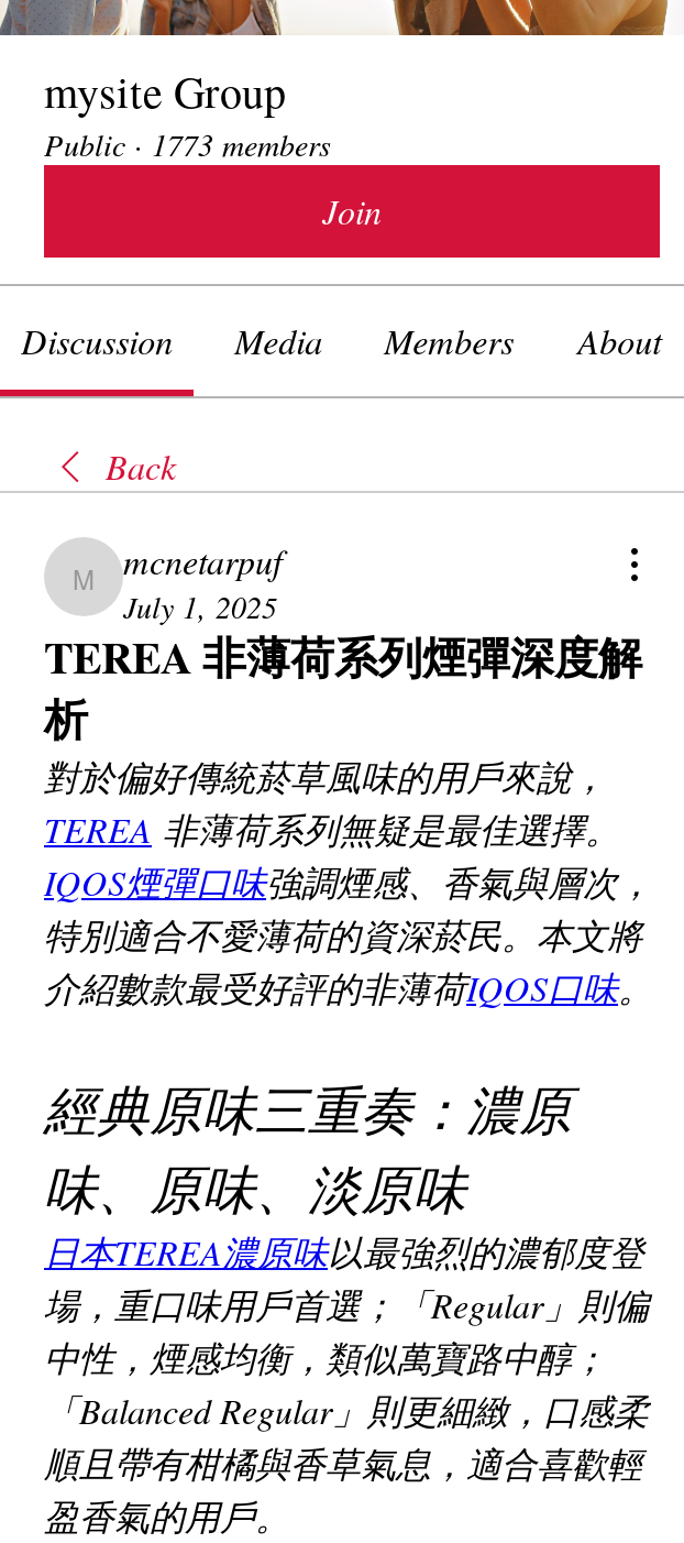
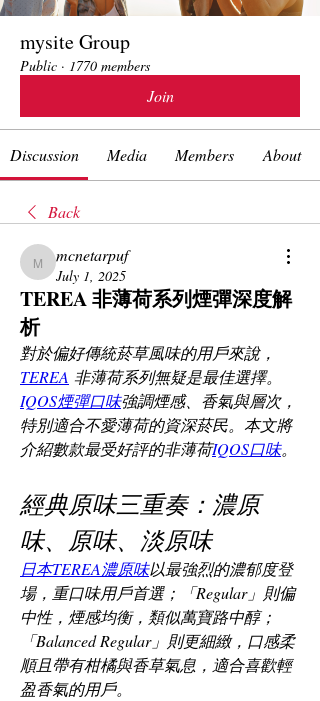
- Public · 1773 members
+ Public · 1770 members
